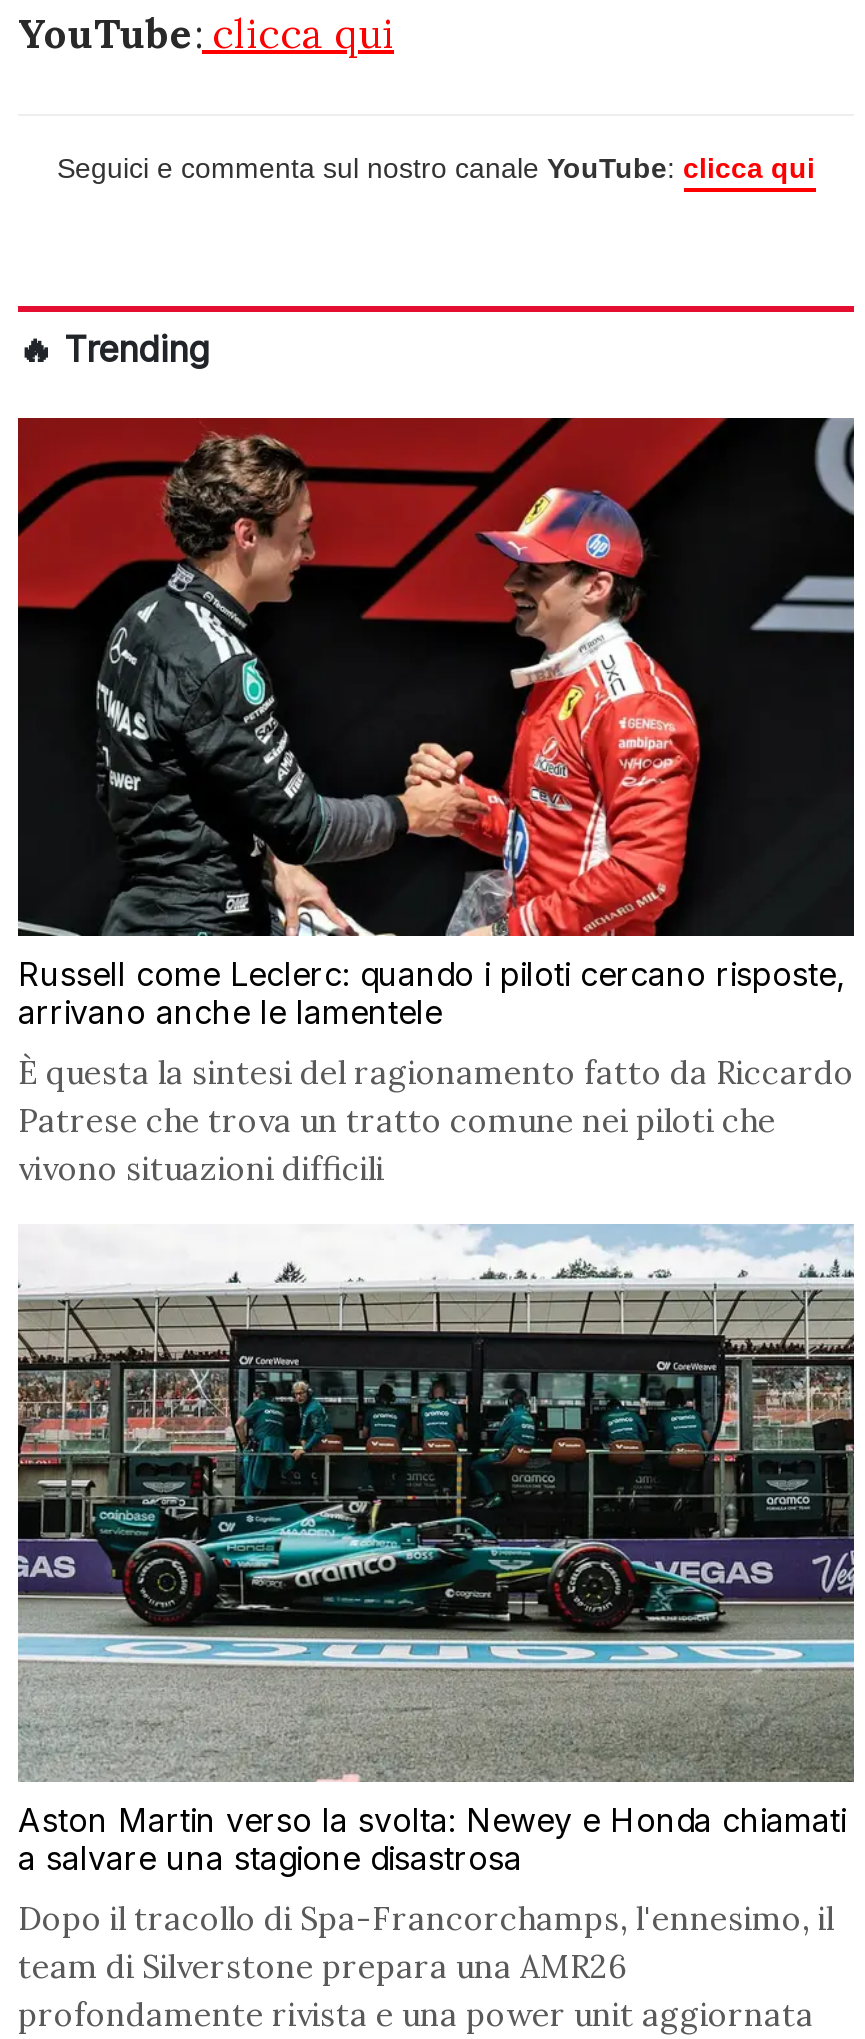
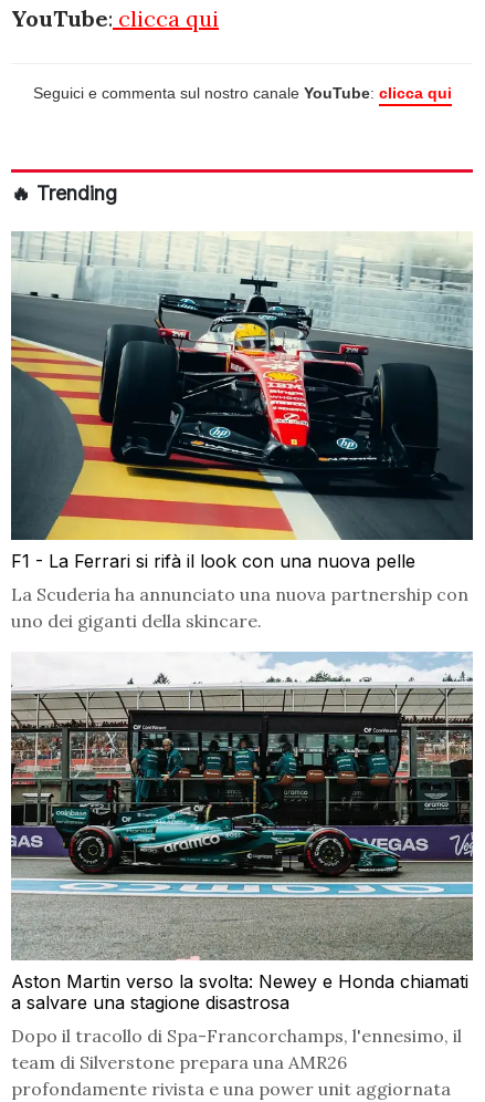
- [image]
+ [image]

- Russell come Leclerc: quando i piloti cercano risposte,
- arrivano anche le lamentele
+ F1 - La Ferrari si rifà il look con una nuova pelle

- È questa la sintesi del ragionamento fatto da Riccardo
- Patrese che trova un tratto comune nei piloti che
- vivono situazioni difficili
+ La Scuderia ha annunciato una nuova partnership con
+ uno dei giganti della skincare.
